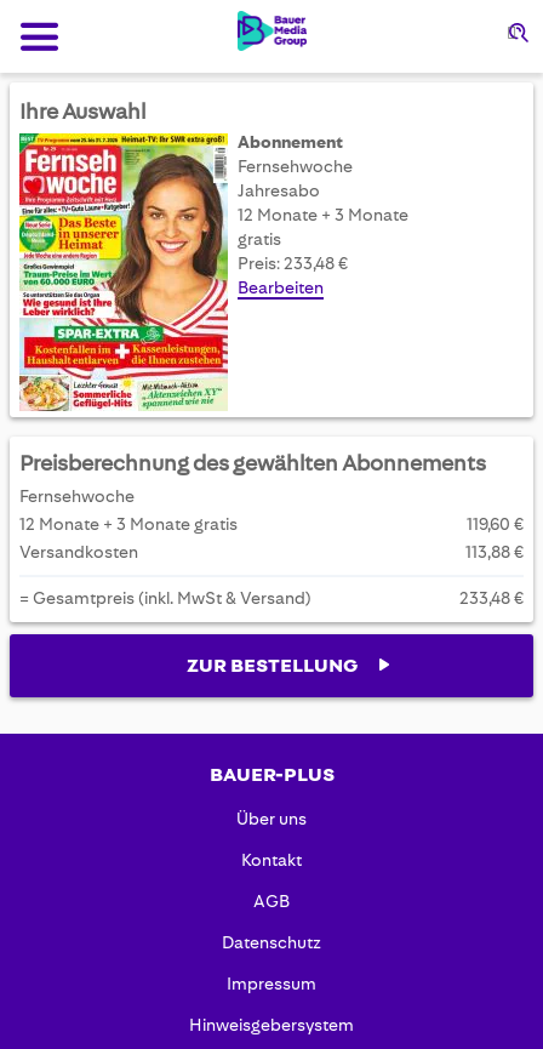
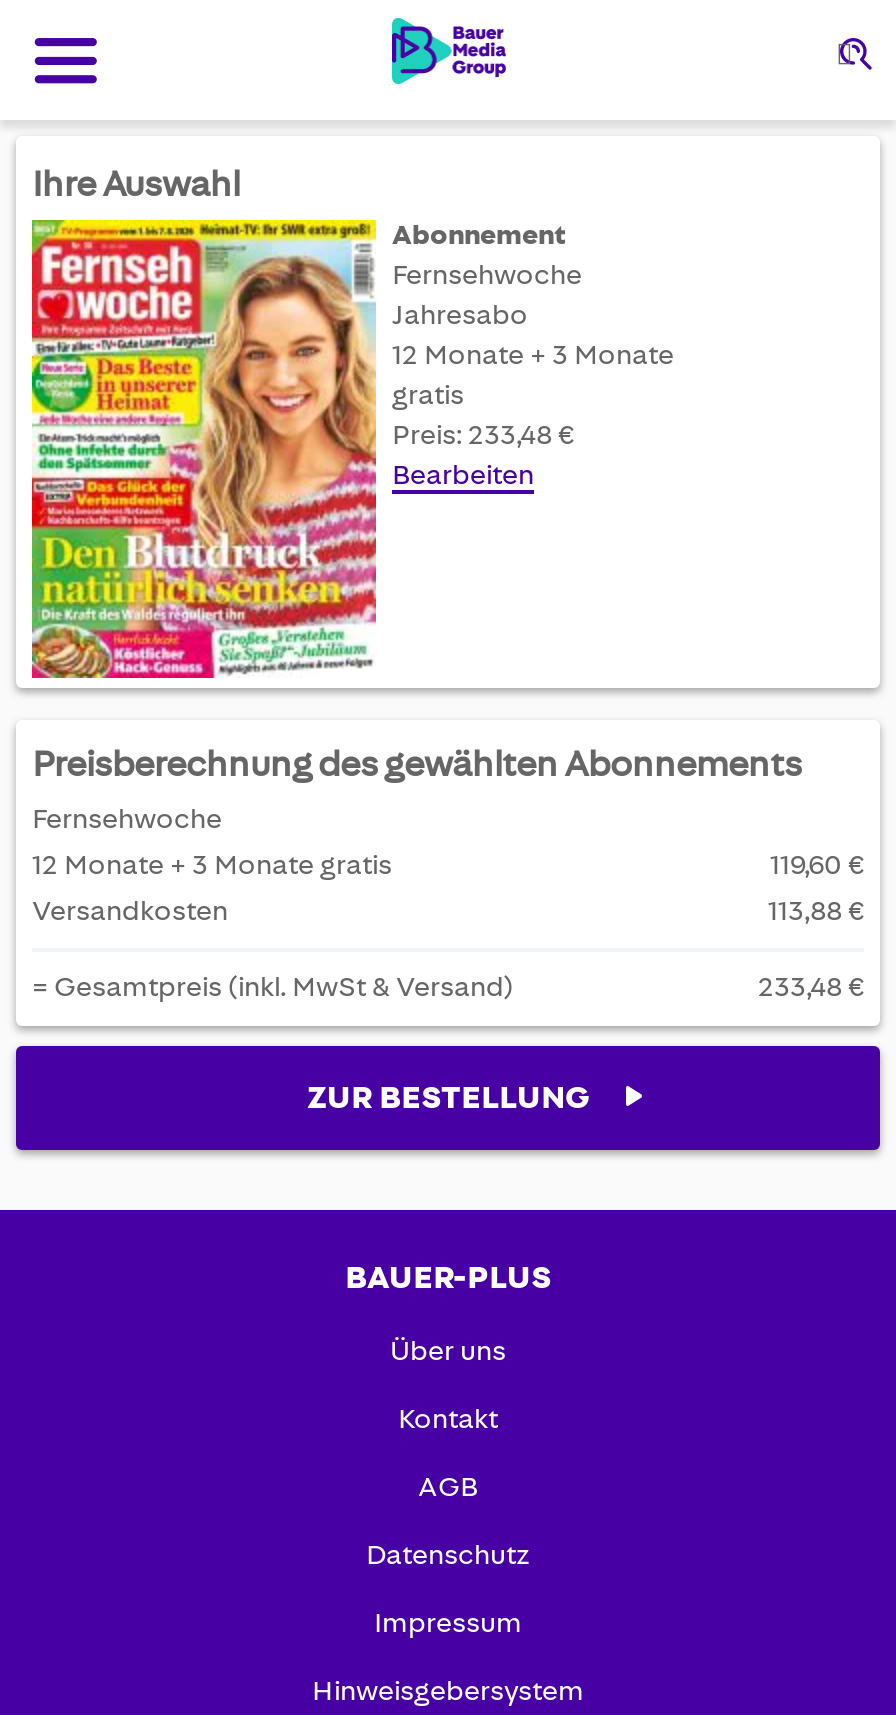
- [image]
+ [image]
